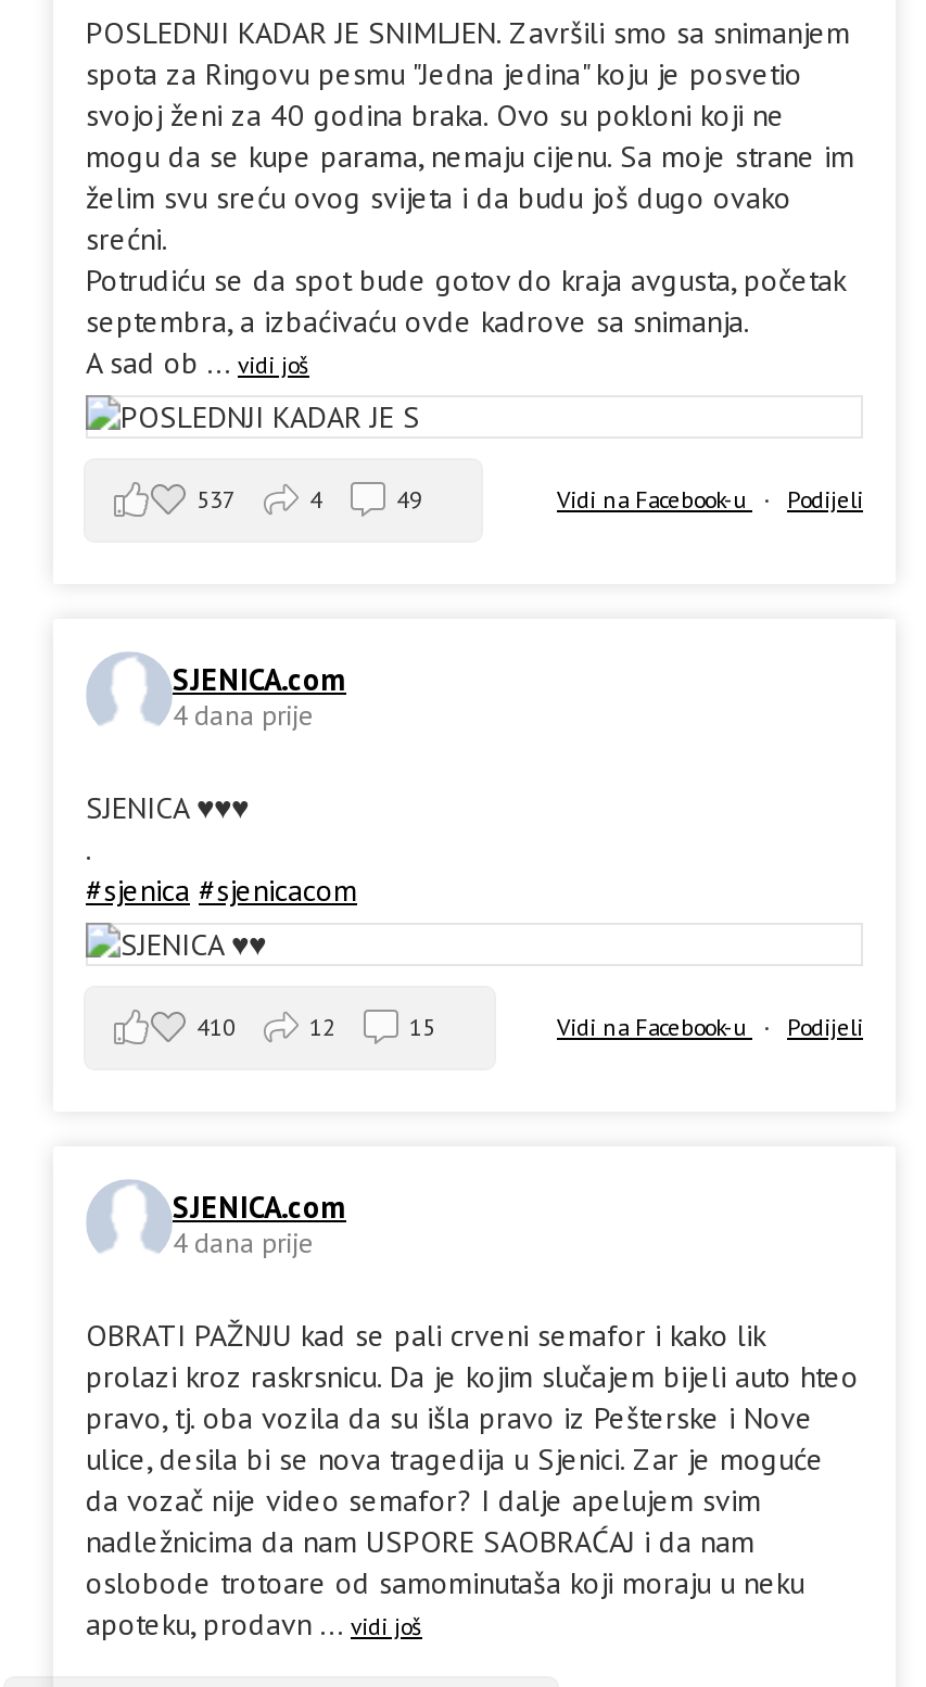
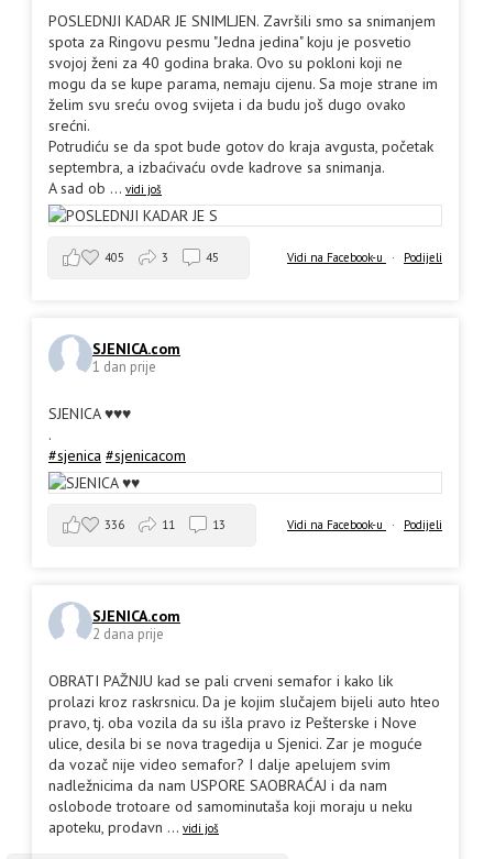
- 537
+ 405

- 4
+ 3

- 49
+ 45

- 4 dana prije
+ 1 dan prije

- 410
+ 336

- 12
+ 11

- 15
+ 13

- 4 dana prije
+ 2 dana prije
